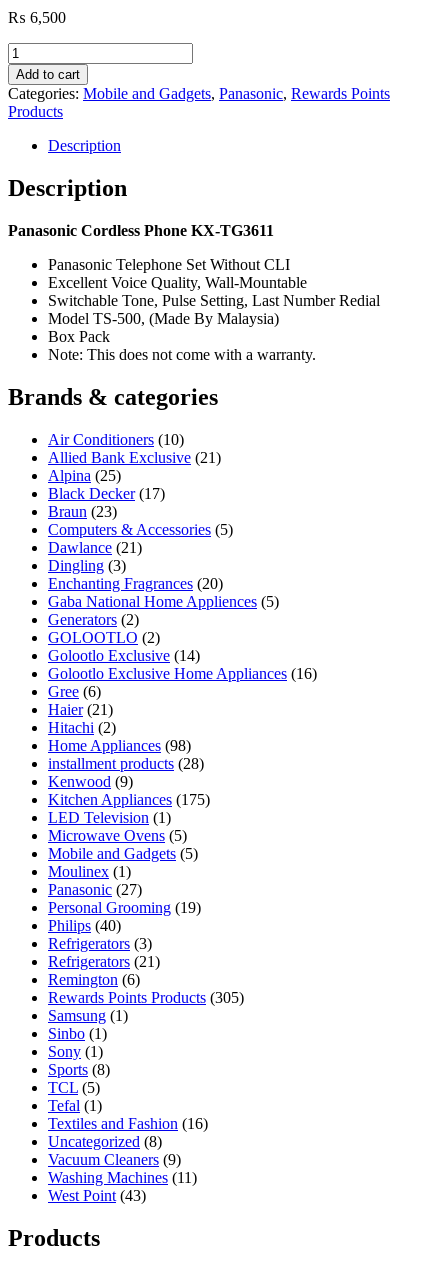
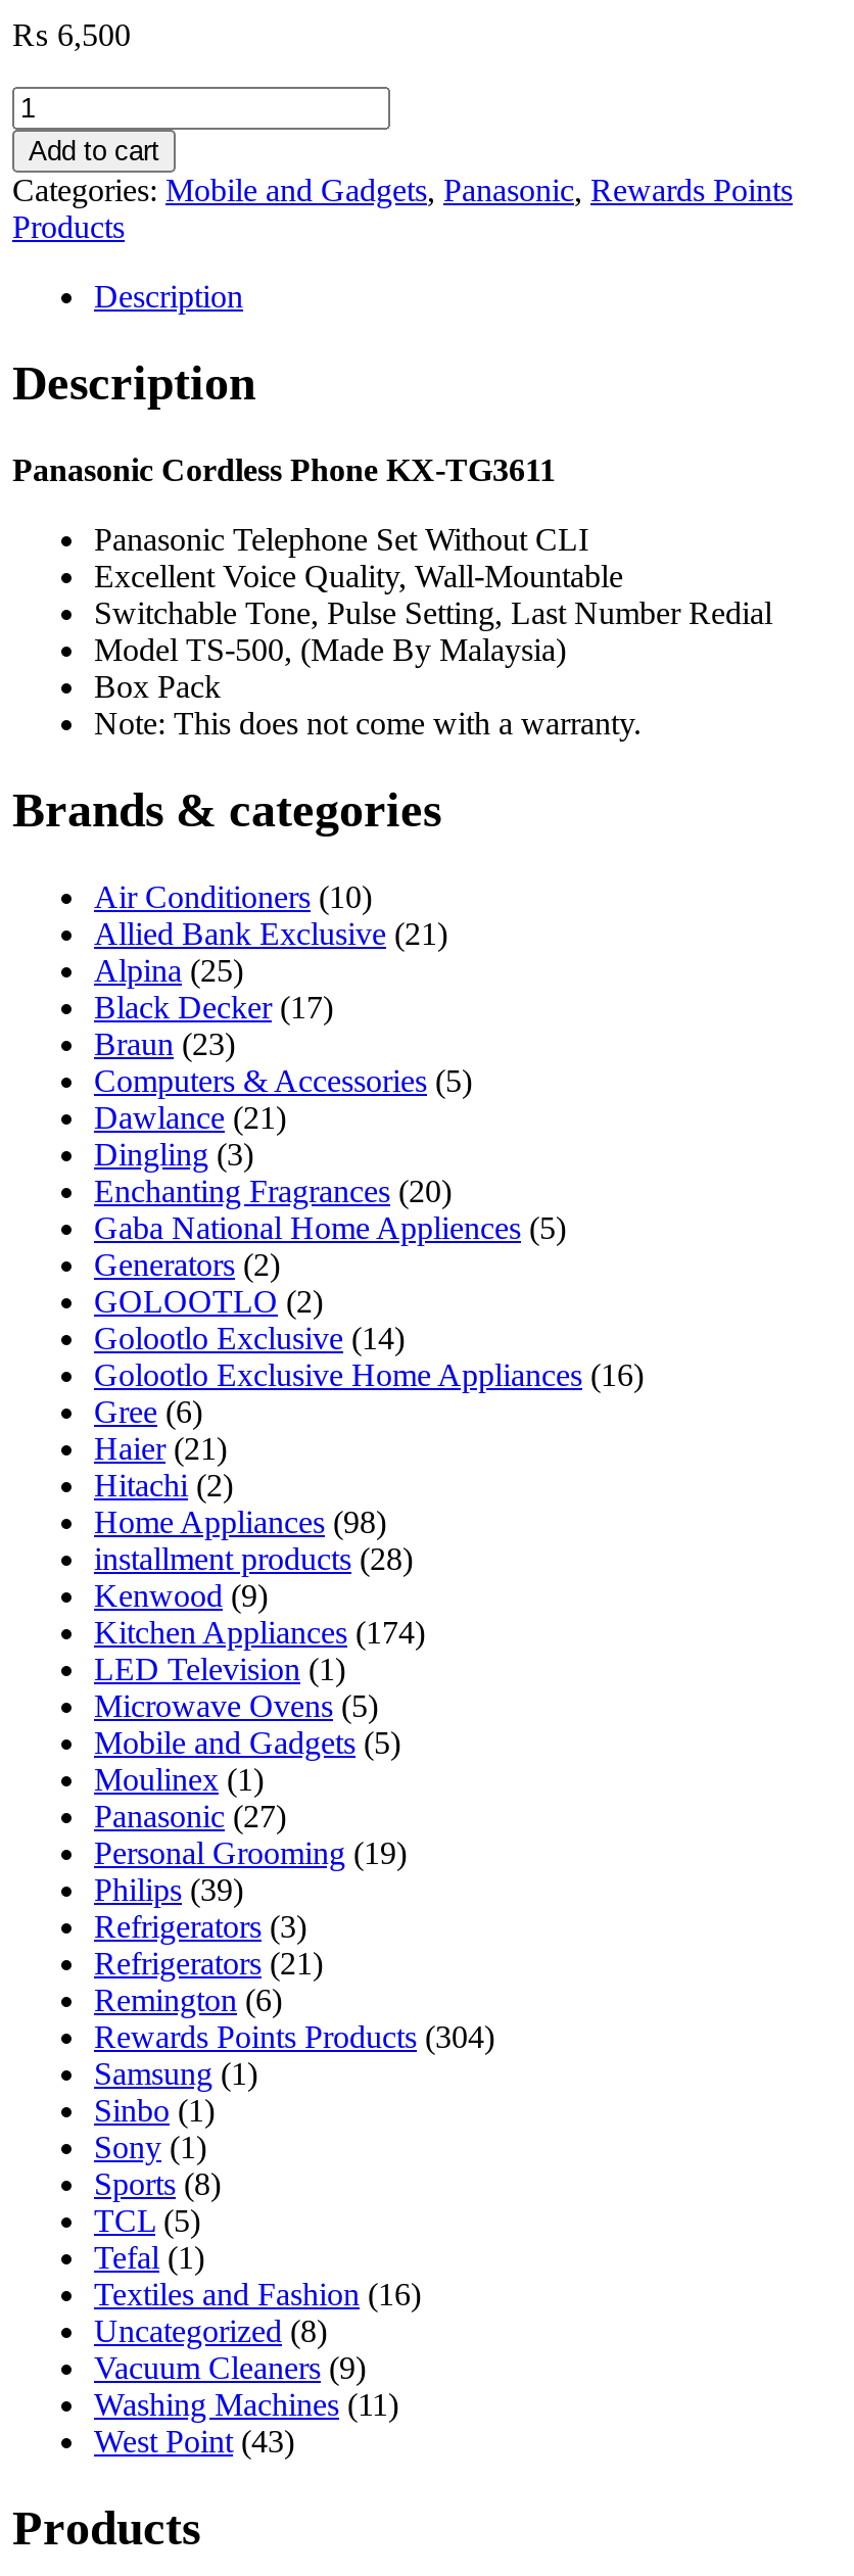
- Kitchen Appliances (175)
+ Kitchen Appliances (174)

- Philips (40)
+ Philips (39)

- Rewards Points Products (305)
+ Rewards Points Products (304)
